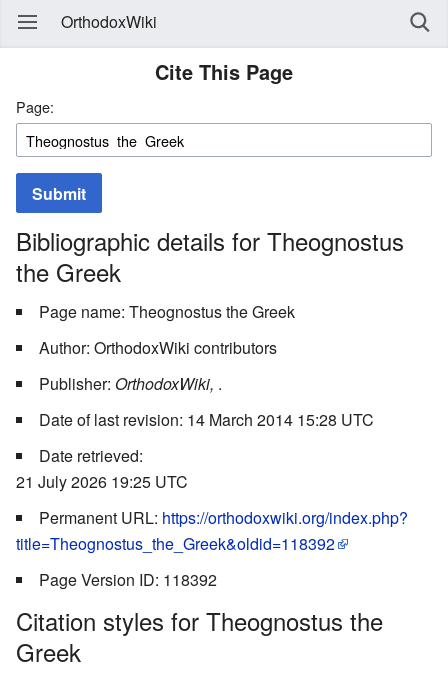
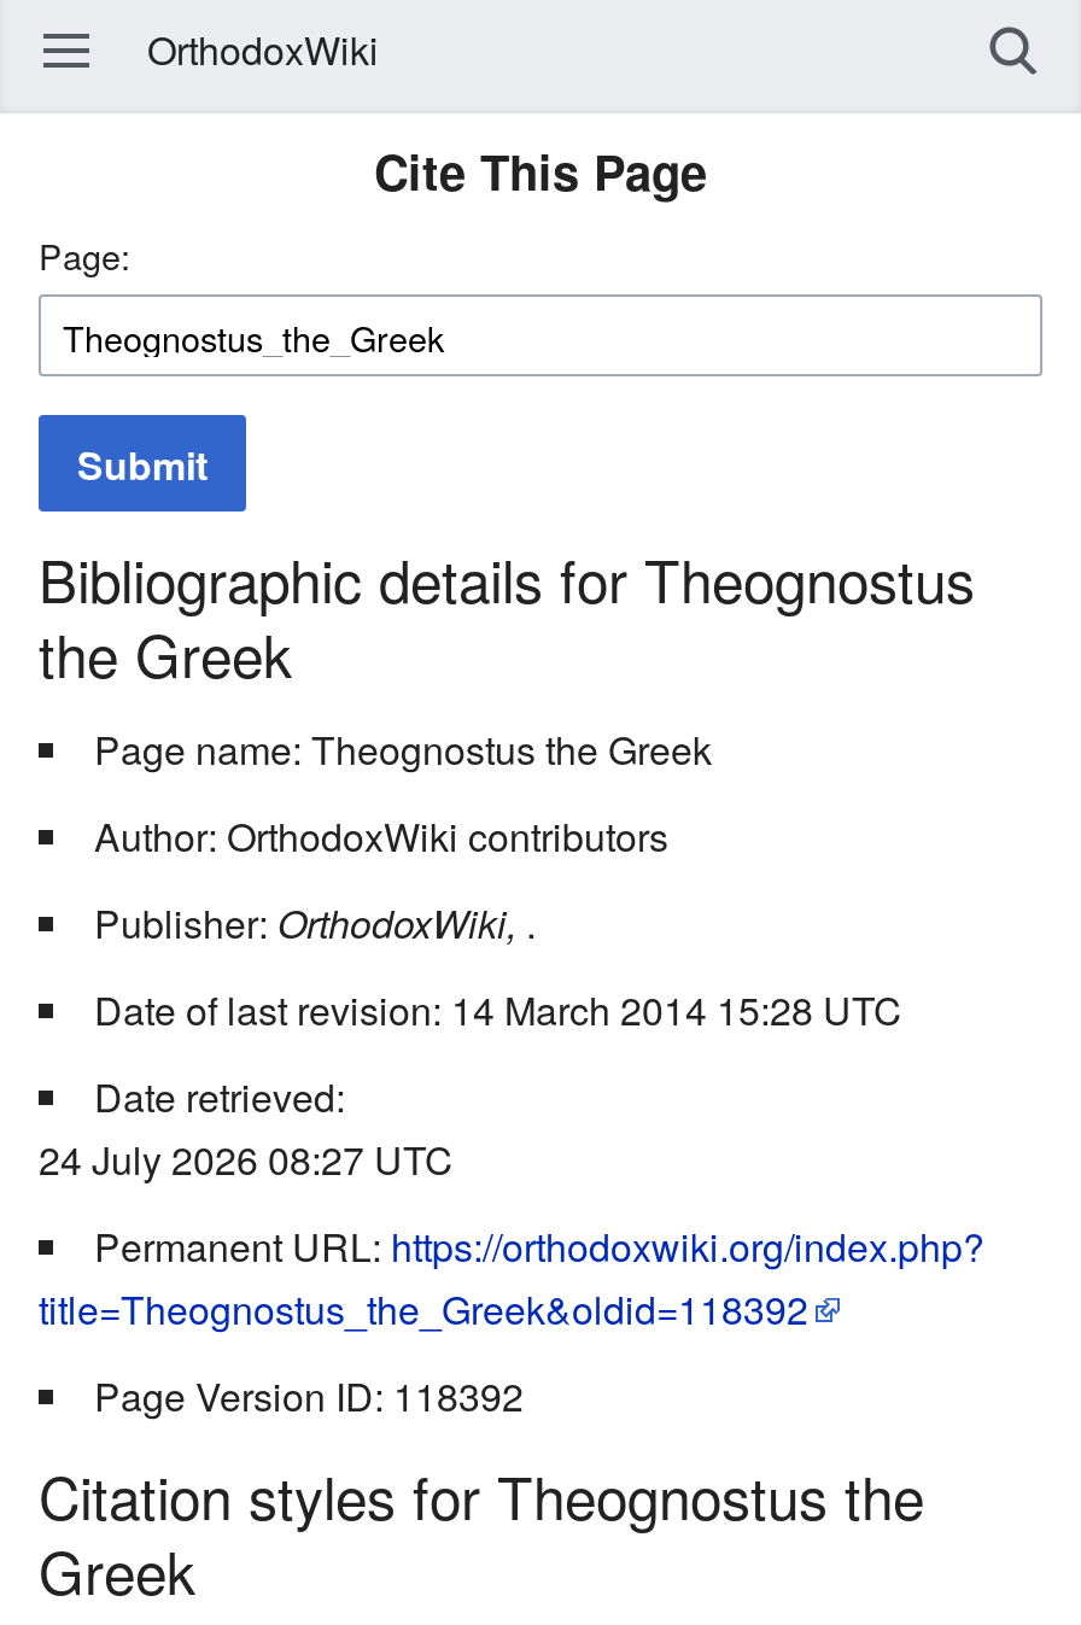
- 21 July 2026 19:25 UTC
+ 24 July 2026 08:27 UTC
